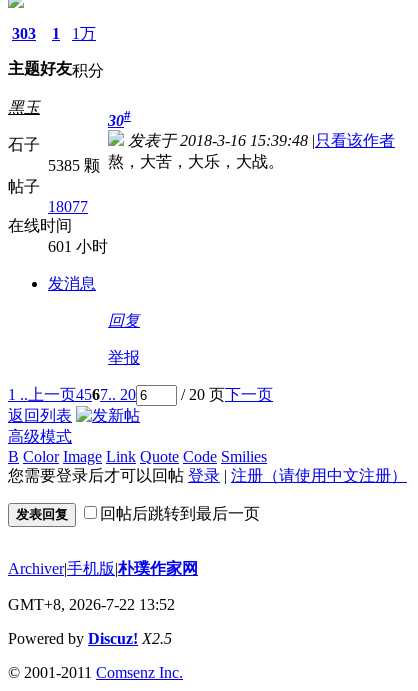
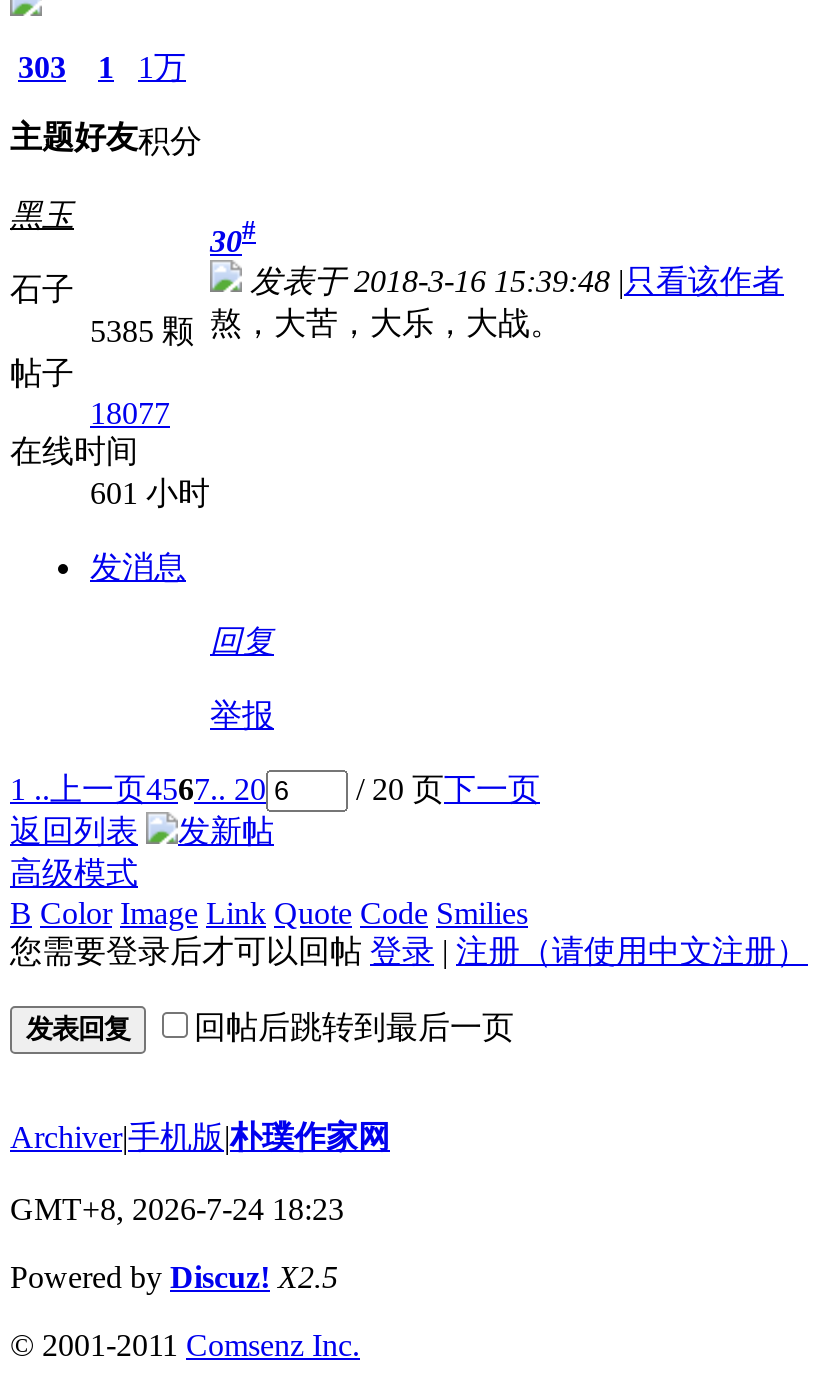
- GMT+8, 2026-7-22 13:52
+ GMT+8, 2026-7-24 18:23
